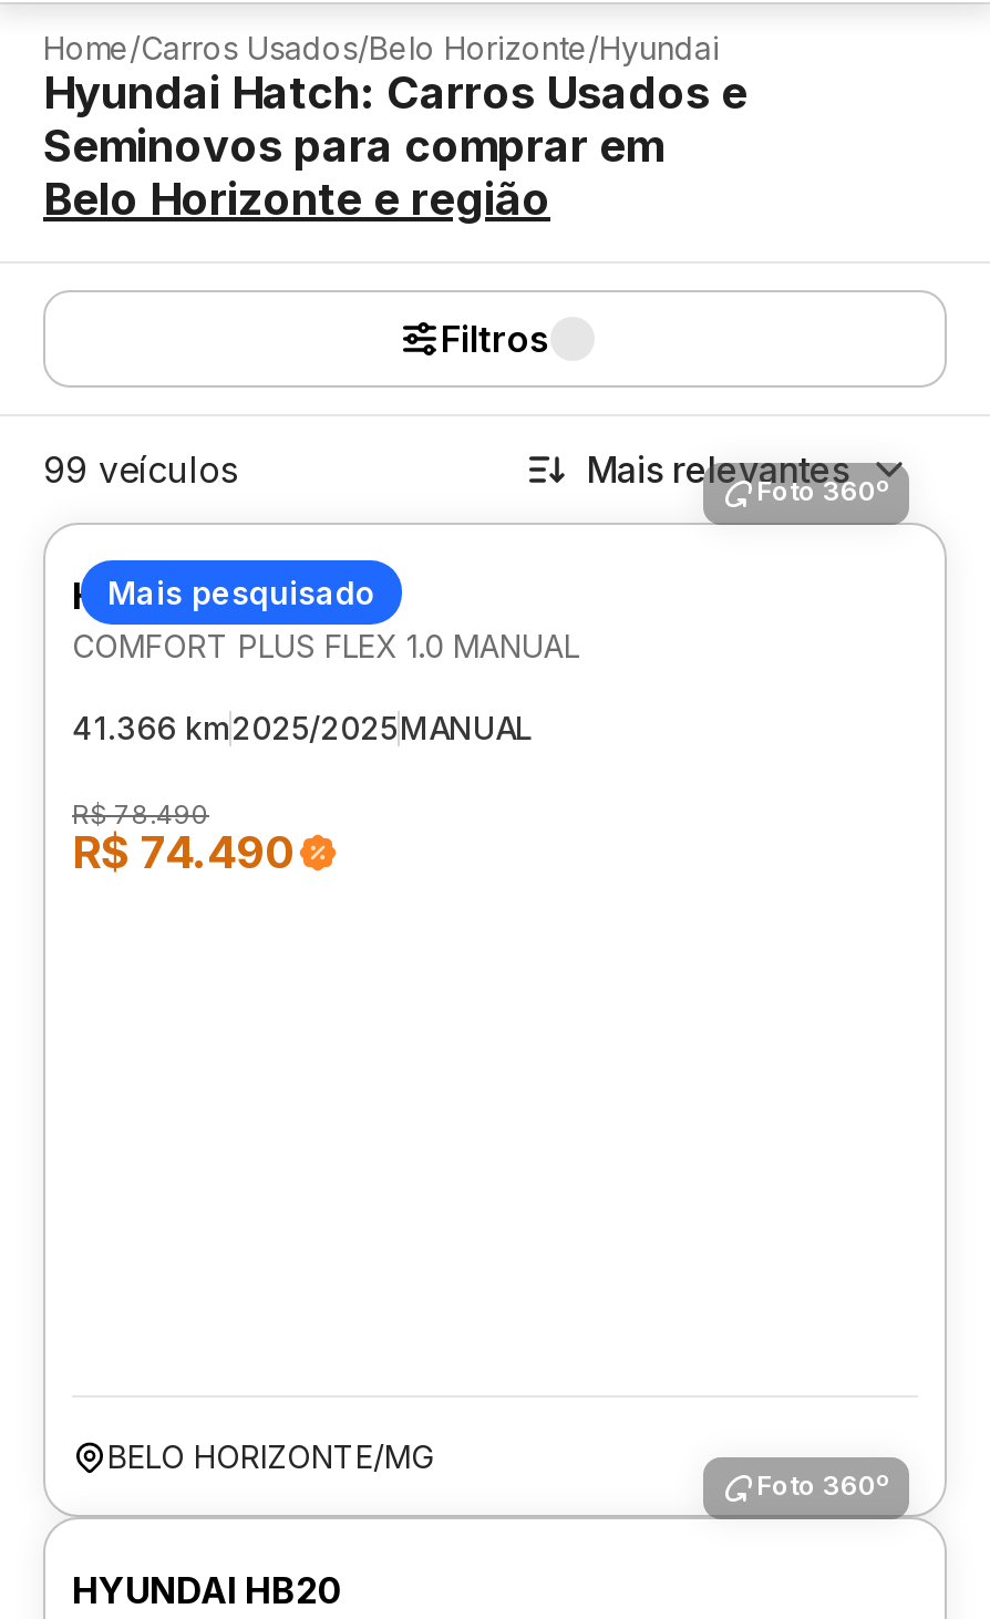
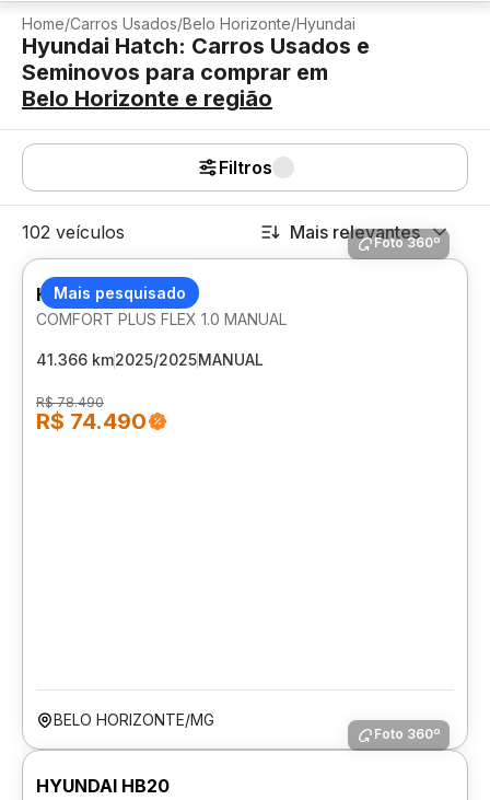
- 99 veículos
+ 102 veículos
